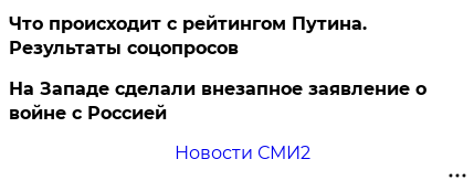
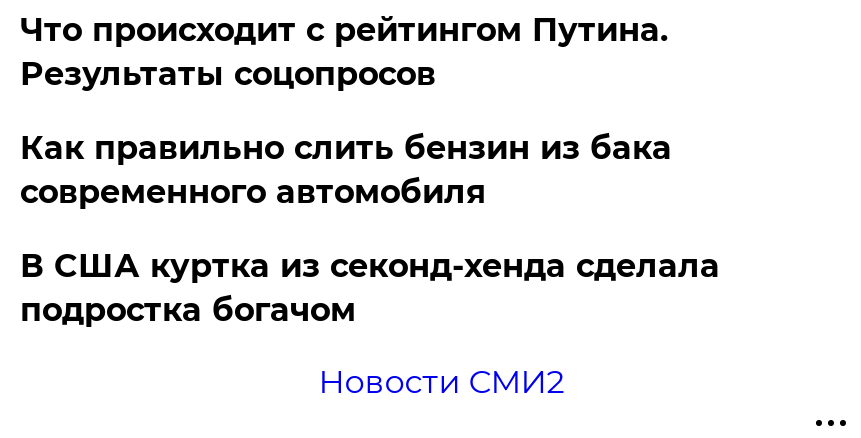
- На Западе сделали внезапное заявление о
- войне с Россией
+ Как правильно слить бензин из бака
+ современного автомобиля
+ В США куртка из секонд-хенда сделала
+ подростка богачом
